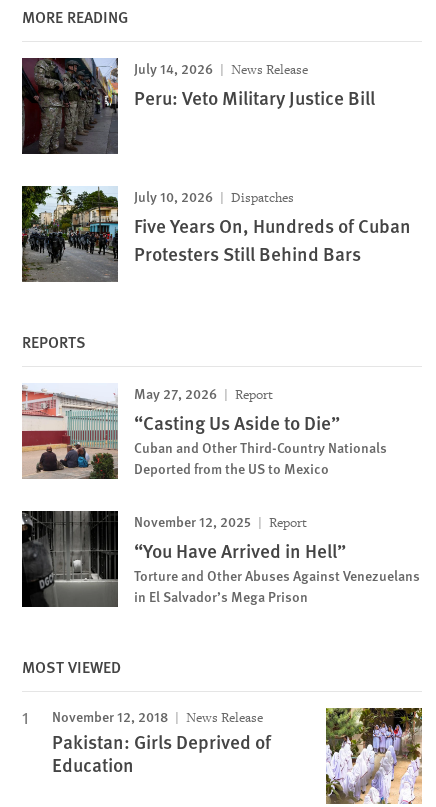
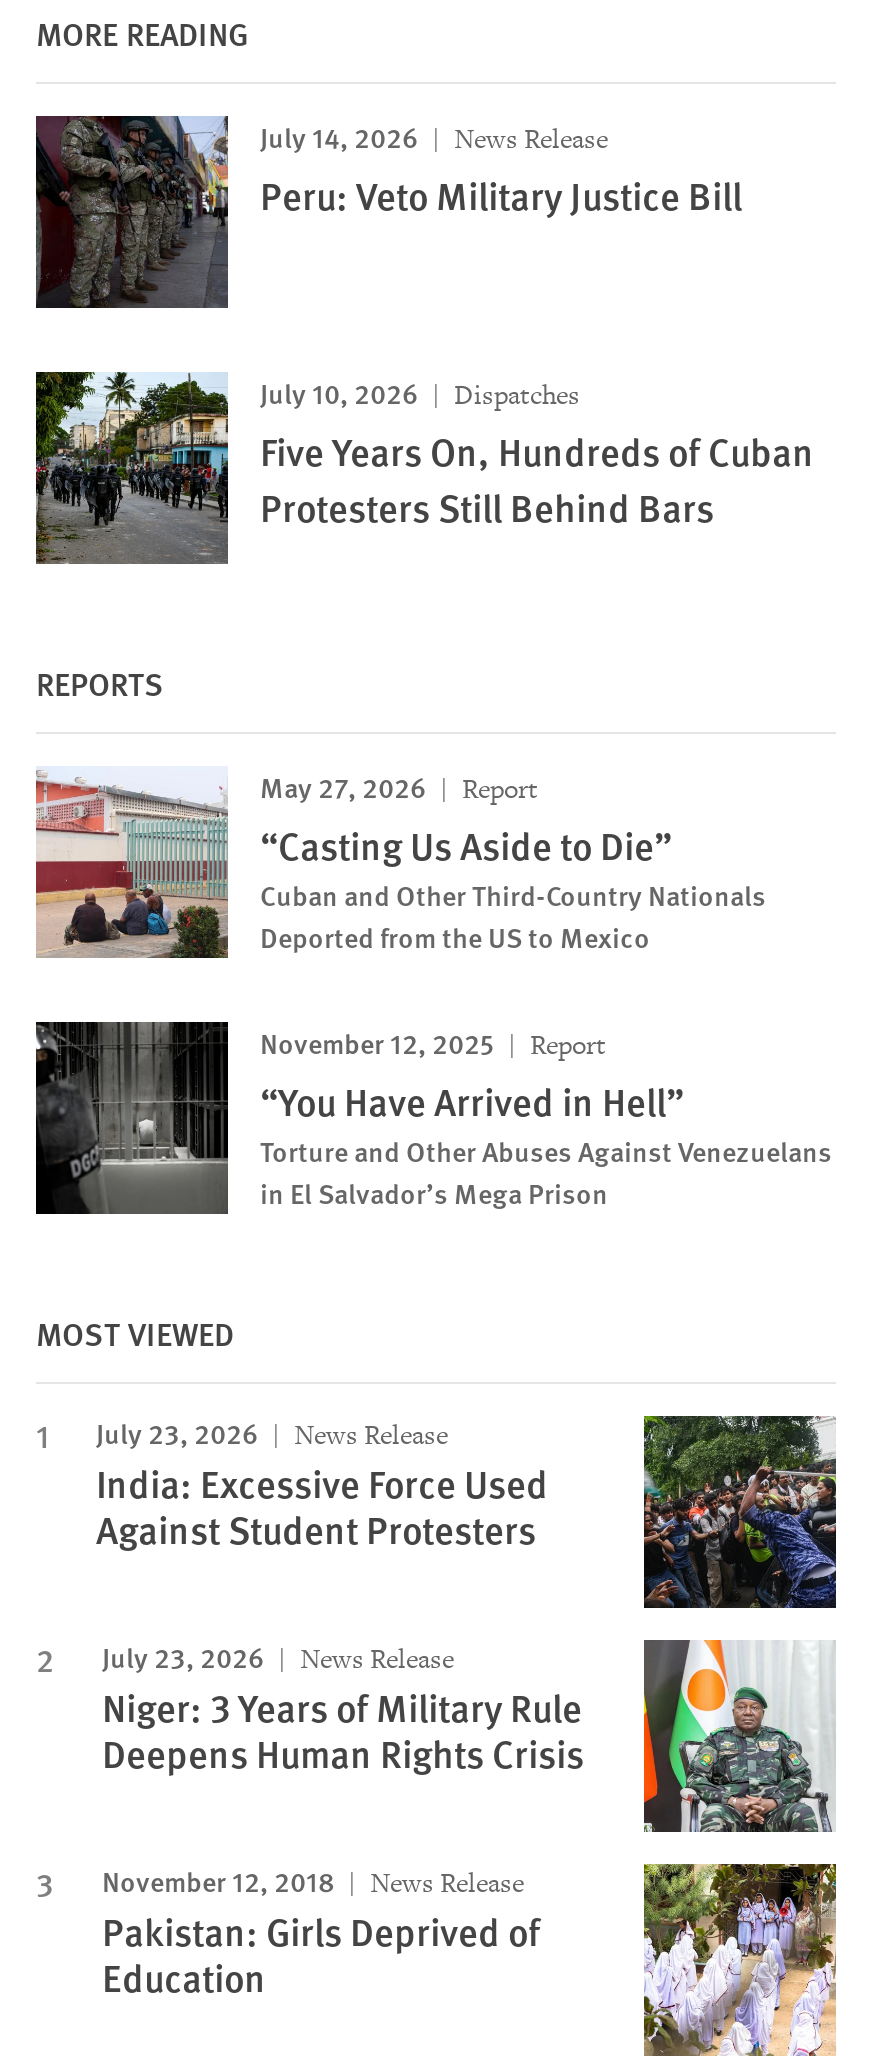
+ [image]
+ July 23, 2026
+ News Release
+ India: Excessive Force Used
+ Against Student Protesters
+ July 23, 2026
+ News Release
+ Niger: 3 Years of Military Rule
+ Deepens Human Rights Crisis

+ [image]
